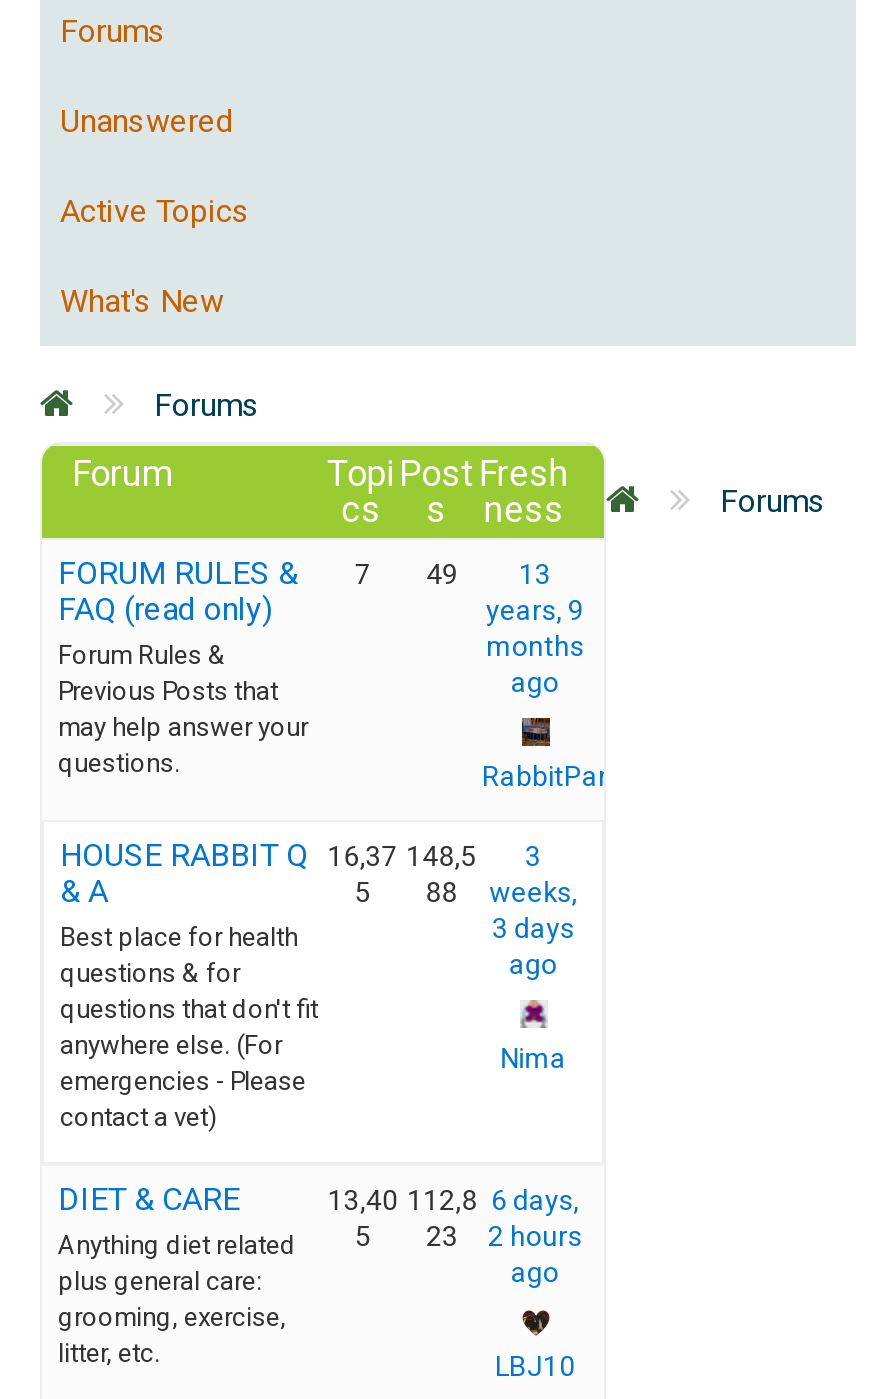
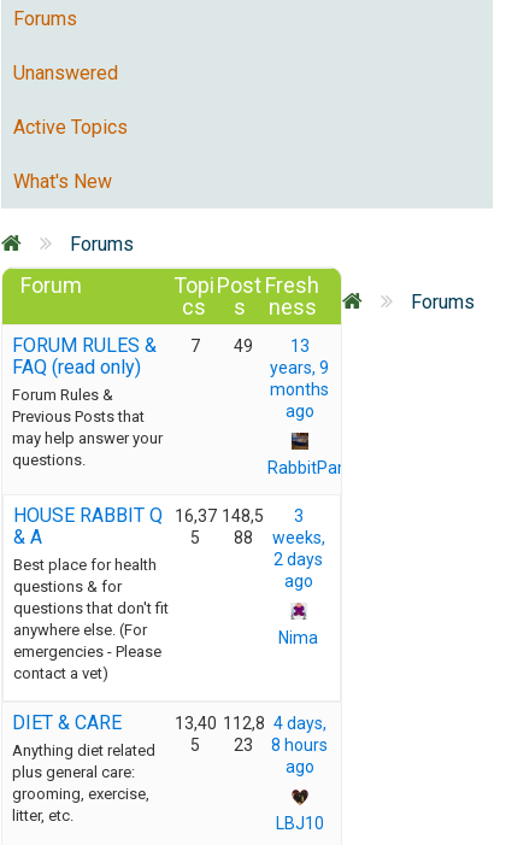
- 3 days
+ 2 days

- 13,40 112,8 6 days,
+ 13,40 112,8 4 days,

- Anything diet related 5 23 2 hours
+ Anything diet related 5 23 8 hours
